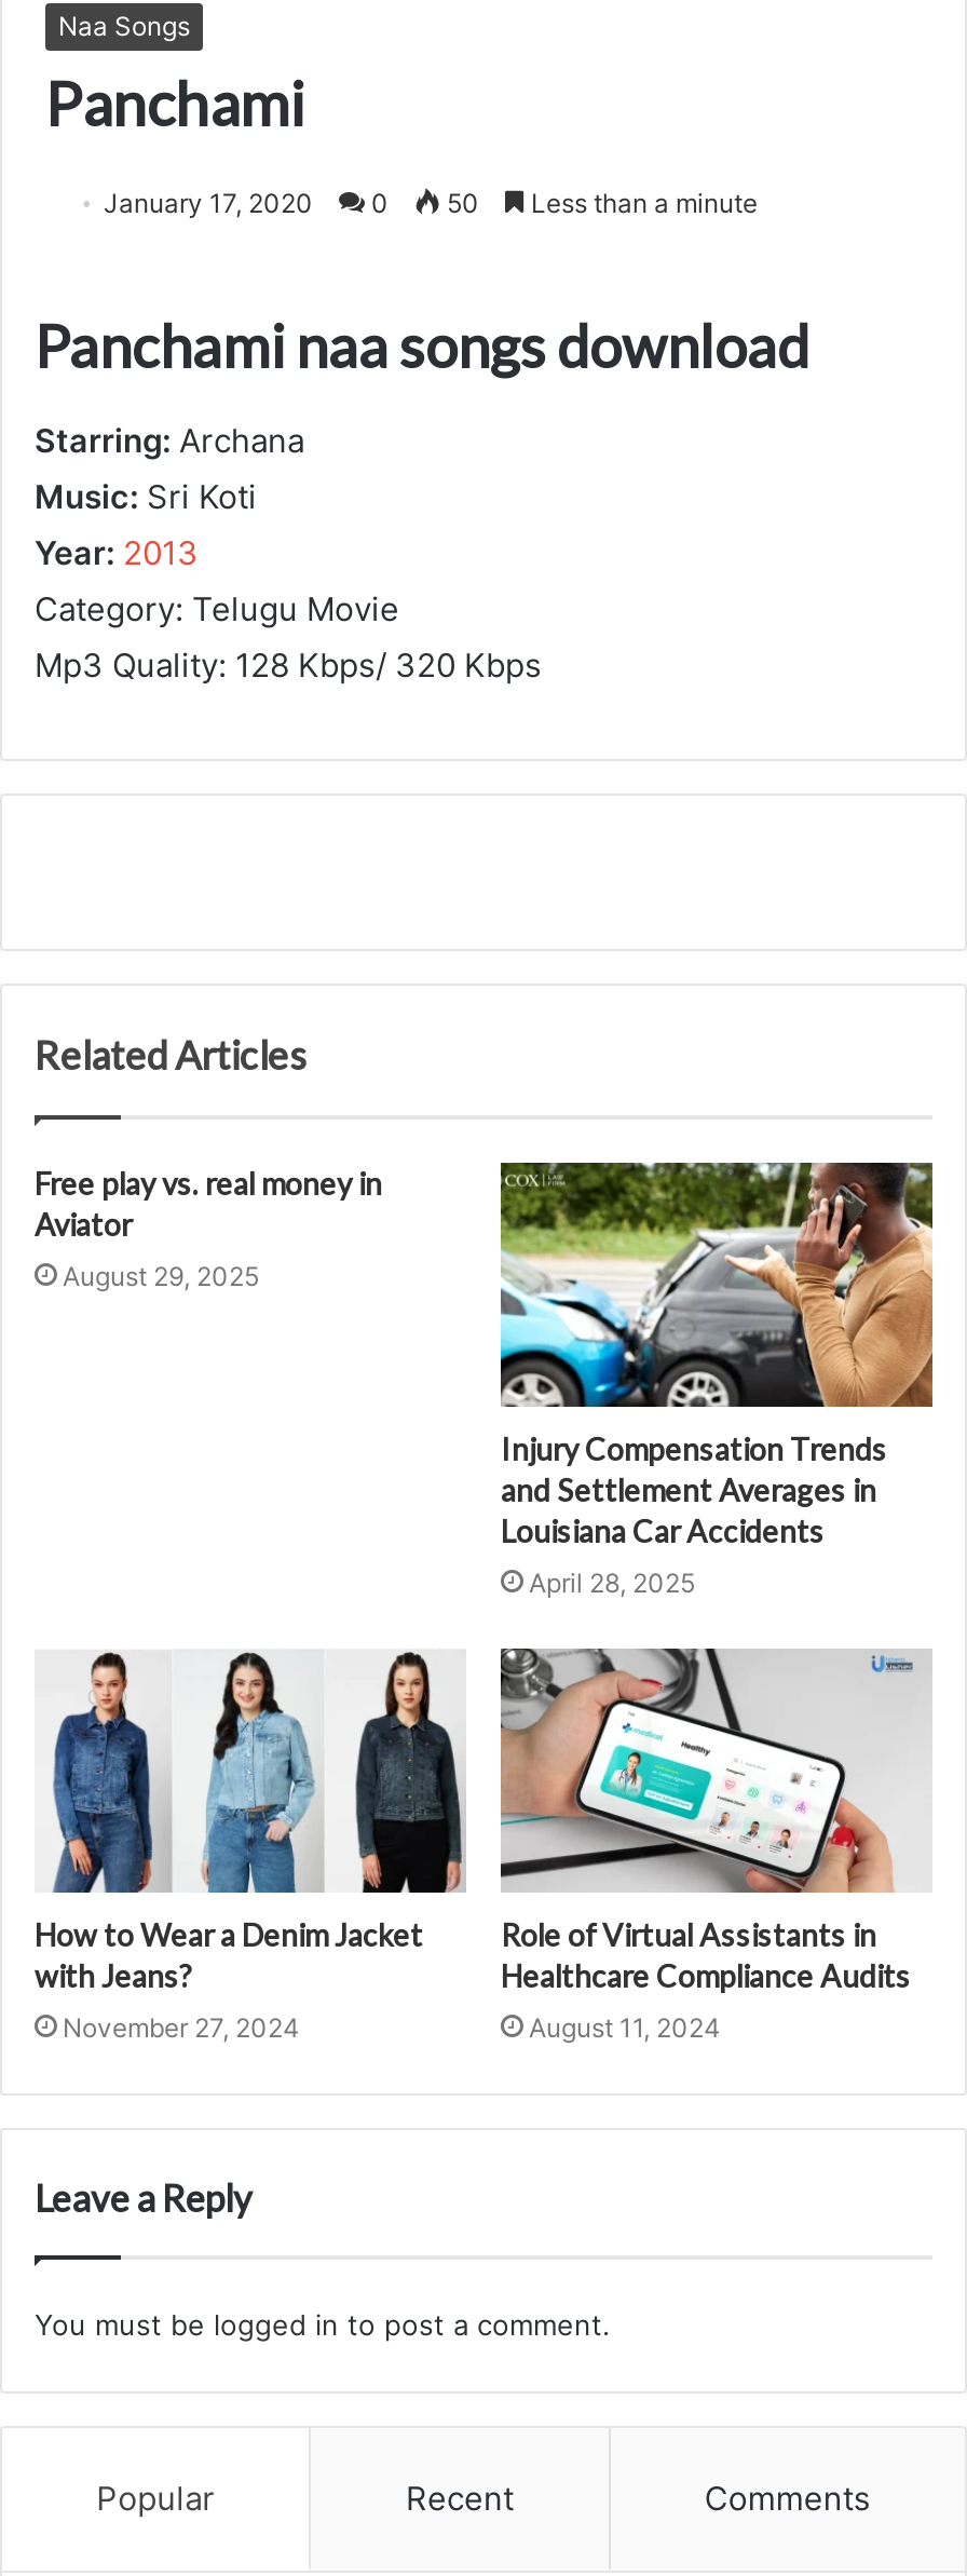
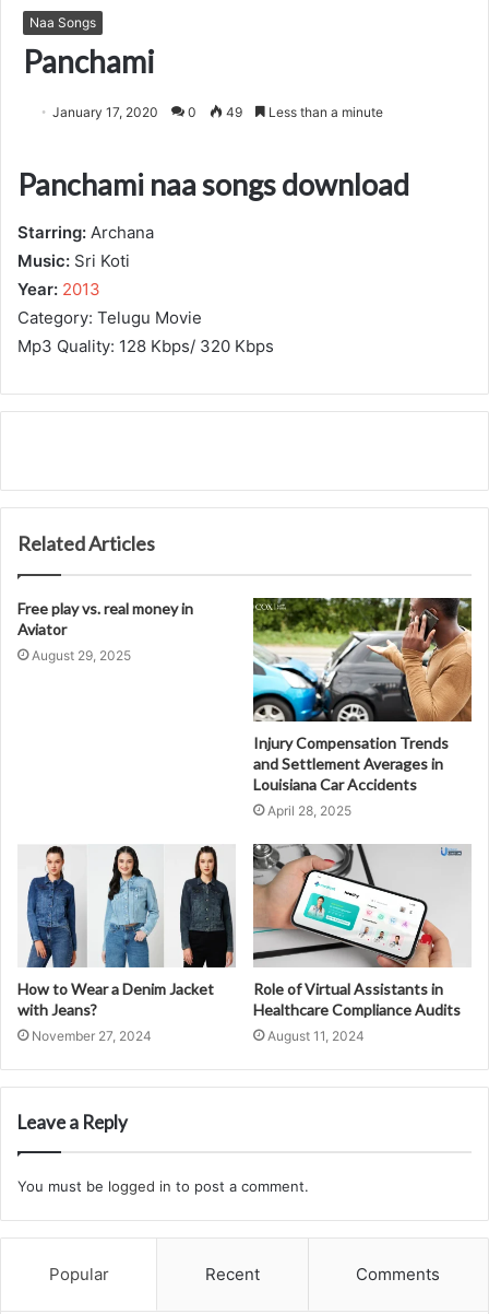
- January 17, 2020 0 50 Less than a minute
+ January 17, 2020 0 49 Less than a minute
